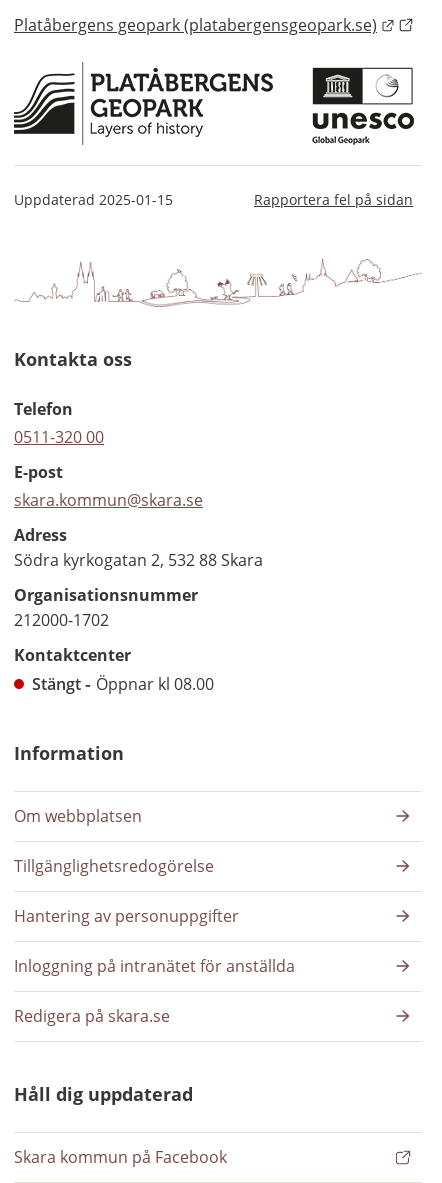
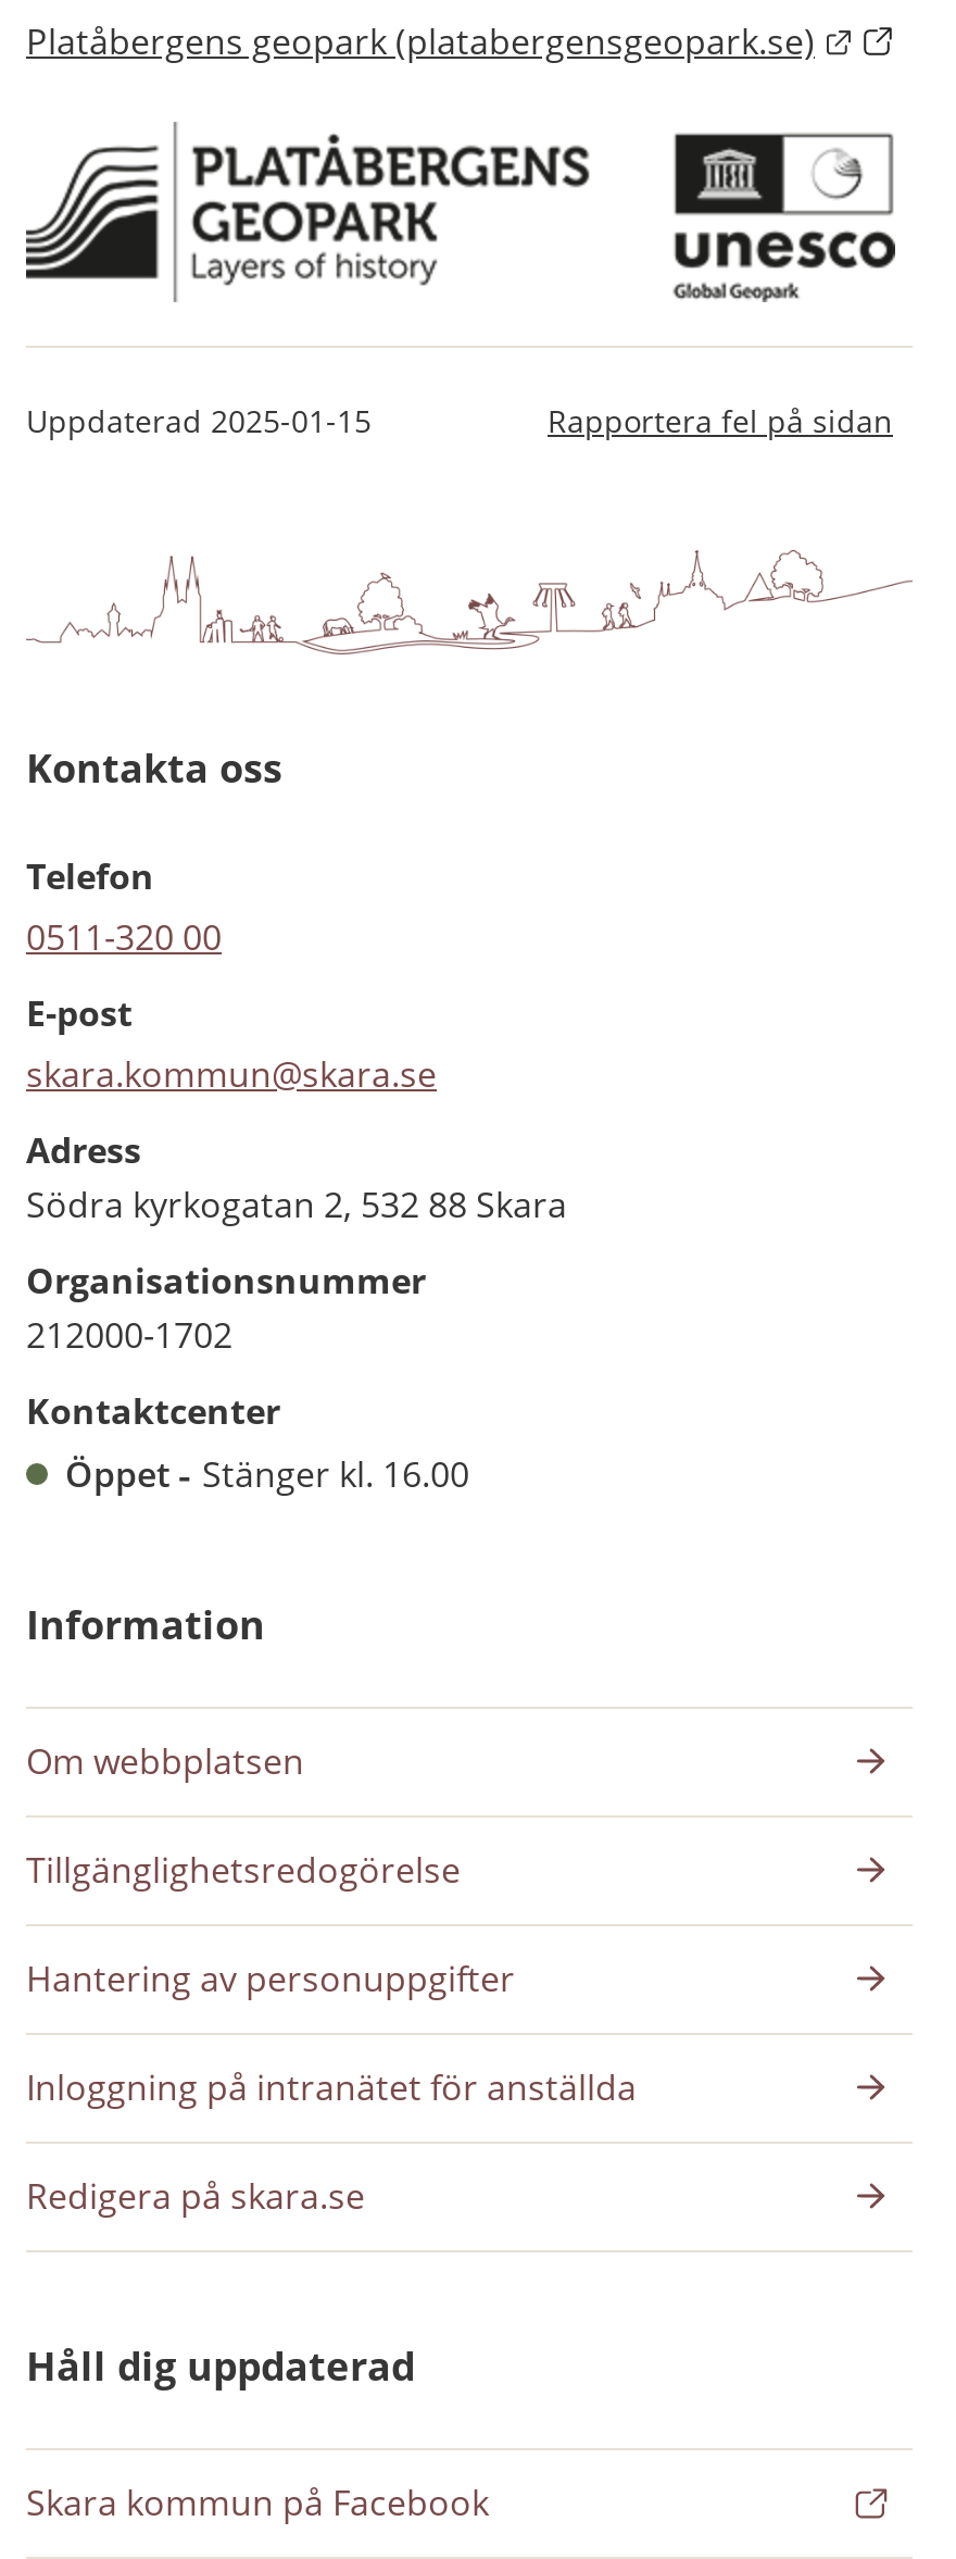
- Stängt
- Öppnar kl 08.00
+ Öppet
+ Stänger kl. 16.00
